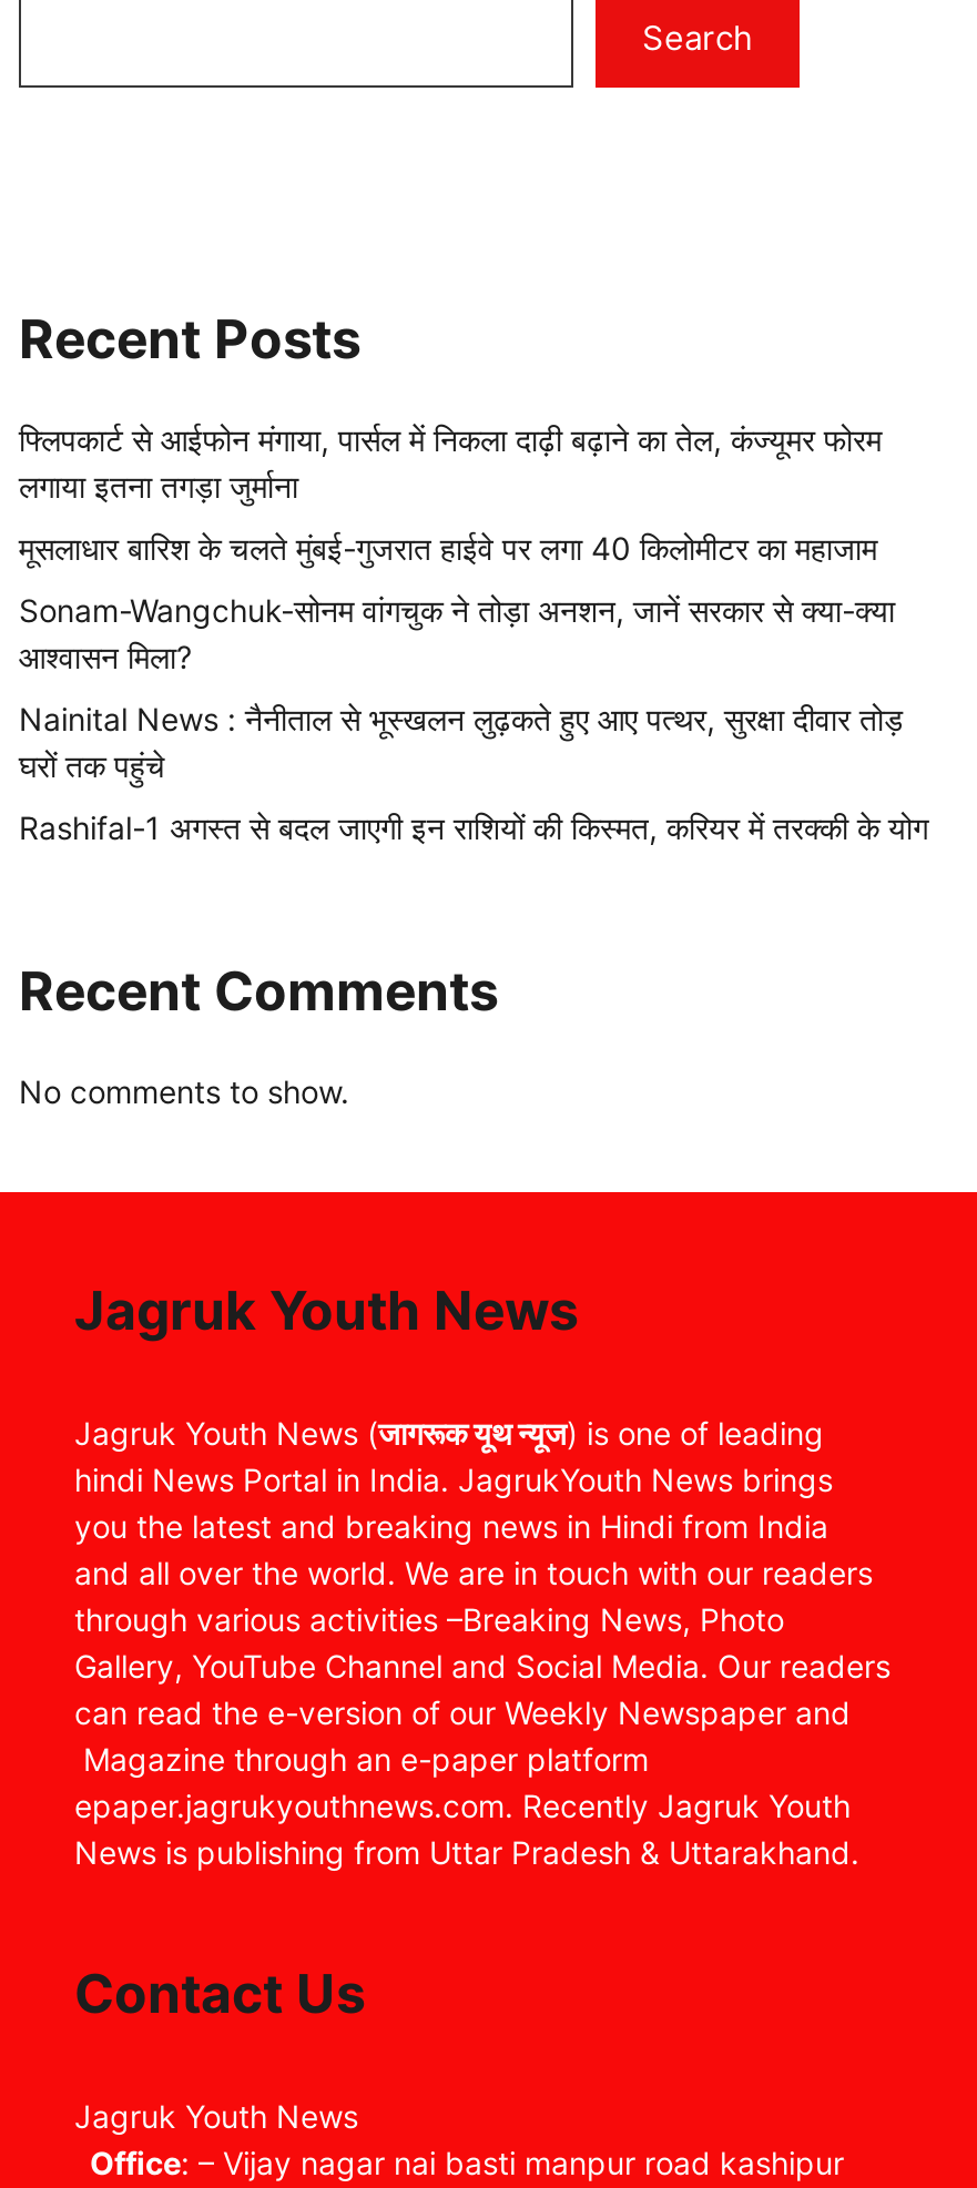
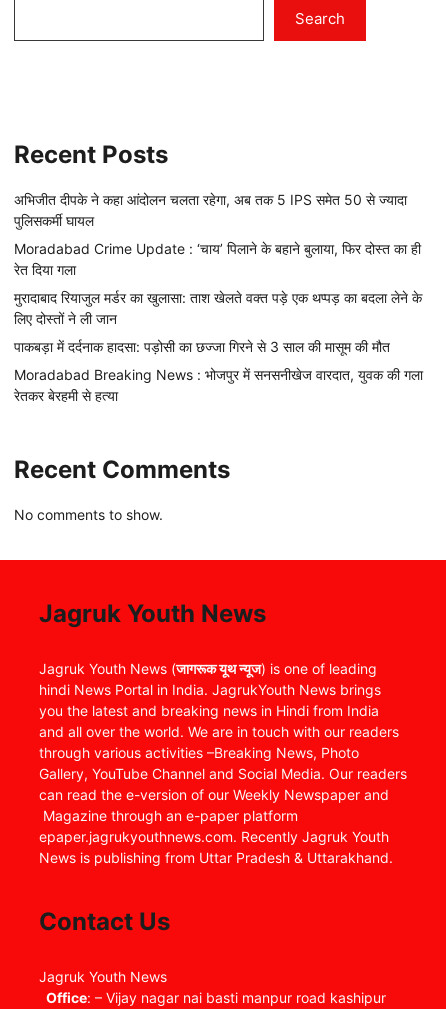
- फ्लिपकार्ट से आईफोन मंगाया, पार्सल में निकला दाढ़ी बढ़ाने का तेल, कंज्यूमर फोरम
- लगाया इतना तगड़ा जुर्माना
+ अभिजीत दीपके ने कहा आंदोलन चलता रहेगा, अब तक 5 IPS समेत 50 से ज्यादा
+ पुलिसकर्मी घायल

- मूसलाधार बारिश के चलते मुंबई-गुजरात हाईवे पर लगा 40 किलोमीटर का महाजाम
+ Moradabad Crime Update : ‘चाय’ पिलाने के बहाने बुलाया, फिर दोस्त का ही
+ रेत दिया गला

- Sonam-Wangchuk-सोनम वांगचुक ने तोड़ा अनशन, जानें सरकार से क्या-क्या
- आश्वासन मिला?
+ मुरादाबाद रियाजुल मर्डर का खुलासा: ताश खेलते वक्त पड़े एक थप्पड़ का बदला लेने के
+ लिए दोस्तों ने ली जान

- Nainital News : नैनीताल से भूस्खलन लुढ़कते हुए आए पत्थर, सुरक्षा दीवार तोड़
- घरों तक पहुंचे
+ पाकबड़ा में दर्दनाक हादसा: पड़ोसी का छज्जा गिरने से 3 साल की मासूम की मौत

- Rashifal-1 अगस्त से बदल जाएगी इन राशियों की किस्मत, करियर में तरक्की के योग
+ Moradabad Breaking News : भोजपुर में सनसनीखेज वारदात, युवक की गला
+ रेतकर बेरहमी से हत्या
